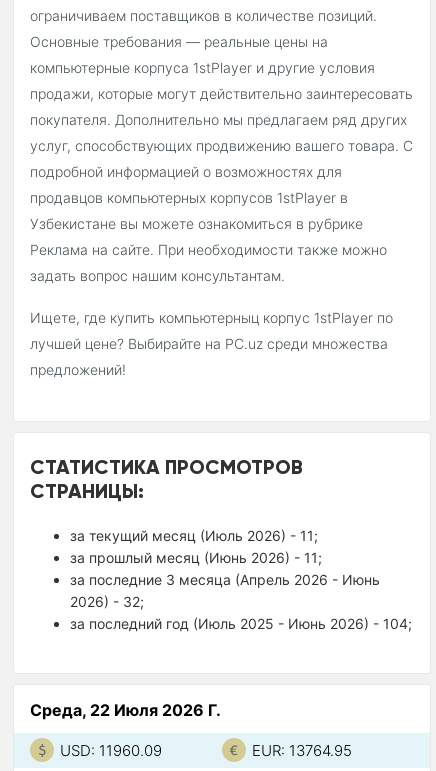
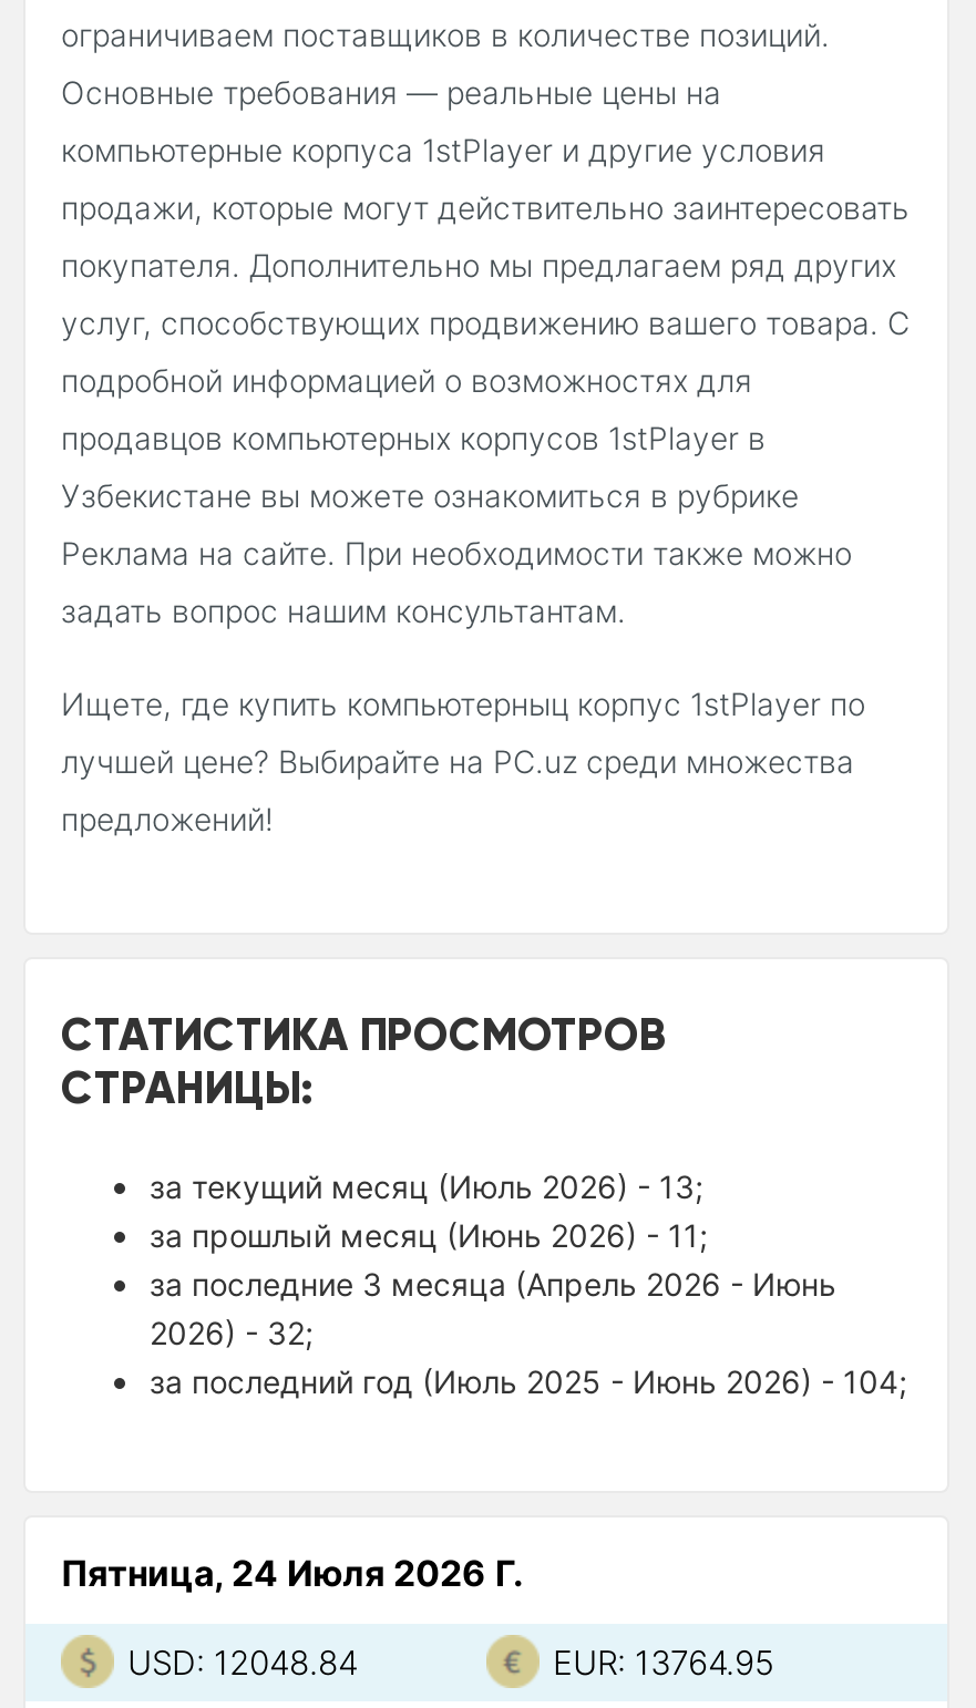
- за текущий месяц (Июль 2026) - 11;
+ за текущий месяц (Июль 2026) - 13;

- Среда, 22 Июля 2026 Г.
+ Пятница, 24 Июля 2026 Г.

- USD: 11960.09
+ USD: 12048.84
